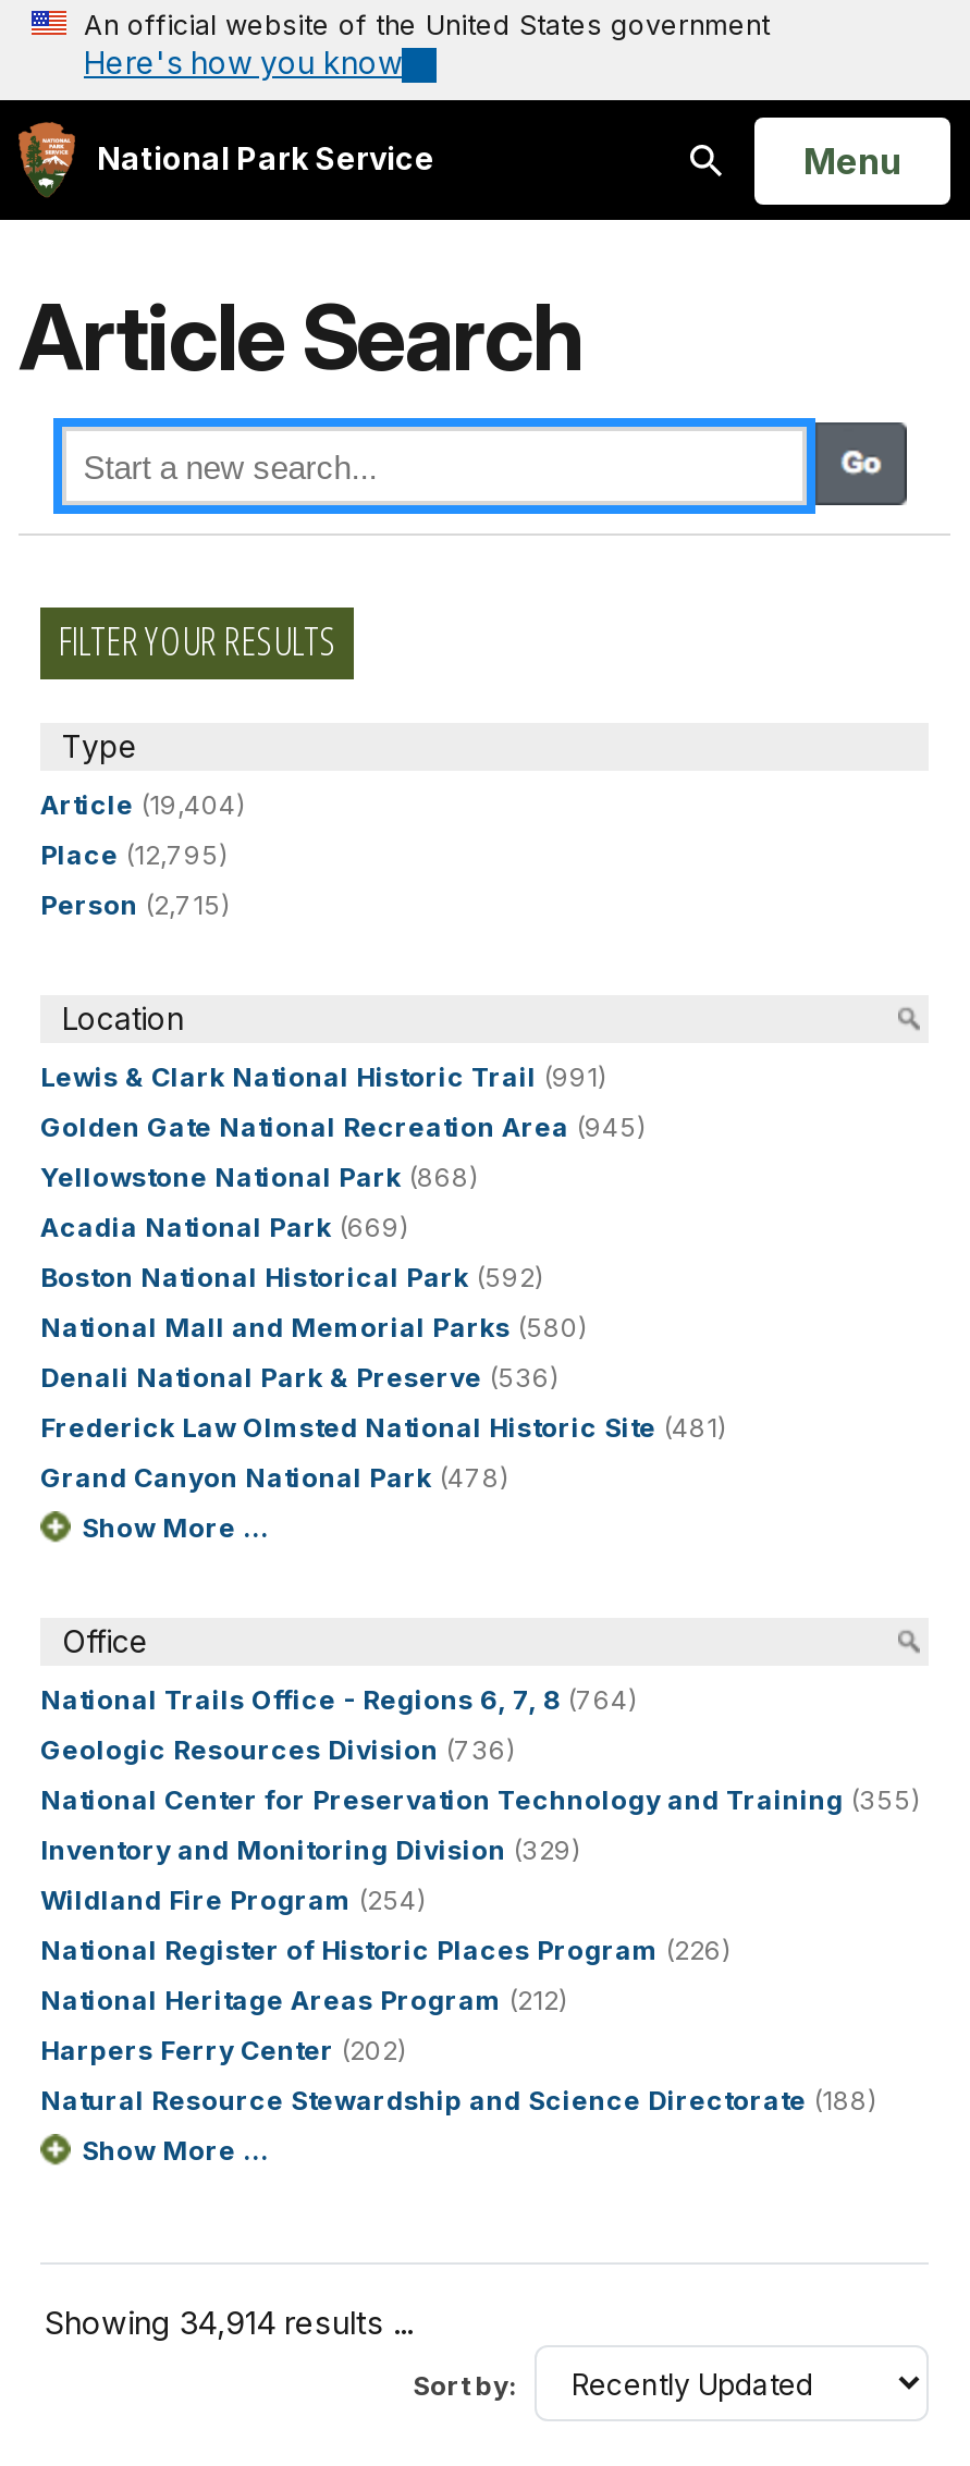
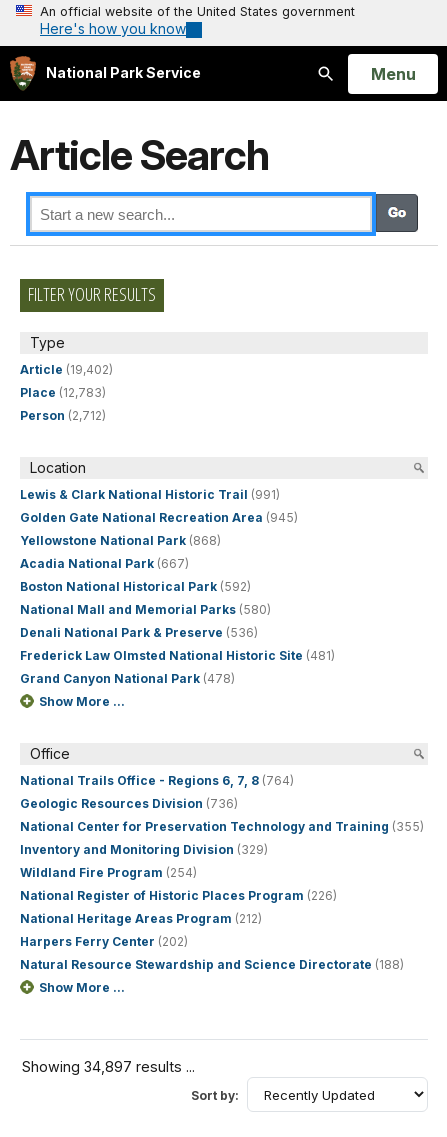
- Article (19,404)
+ Article (19,402)

- Place (12,795)
+ Place (12,783)

- Person (2,715)
+ Person (2,712)

- Acadia National Park (669)
+ Acadia National Park (667)

- Showing 34,914 results ...
+ Showing 34,897 results ...
